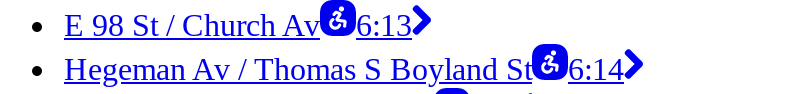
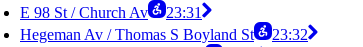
- E 98 St / Church Av 6:13
+ E 98 St / Church Av 23:31

- Hegeman Av / Thomas S Boyland St 6:14
+ Hegeman Av / Thomas S Boyland St 23:32
